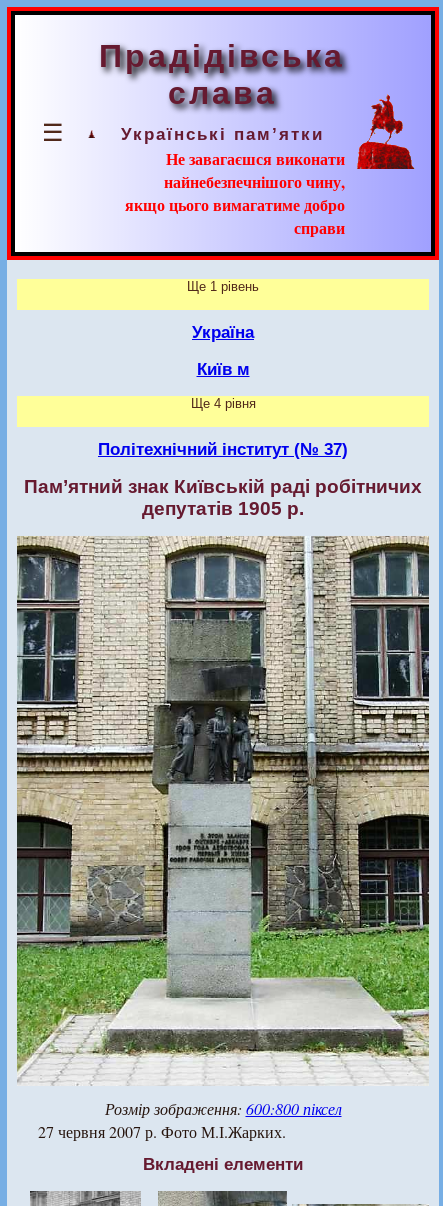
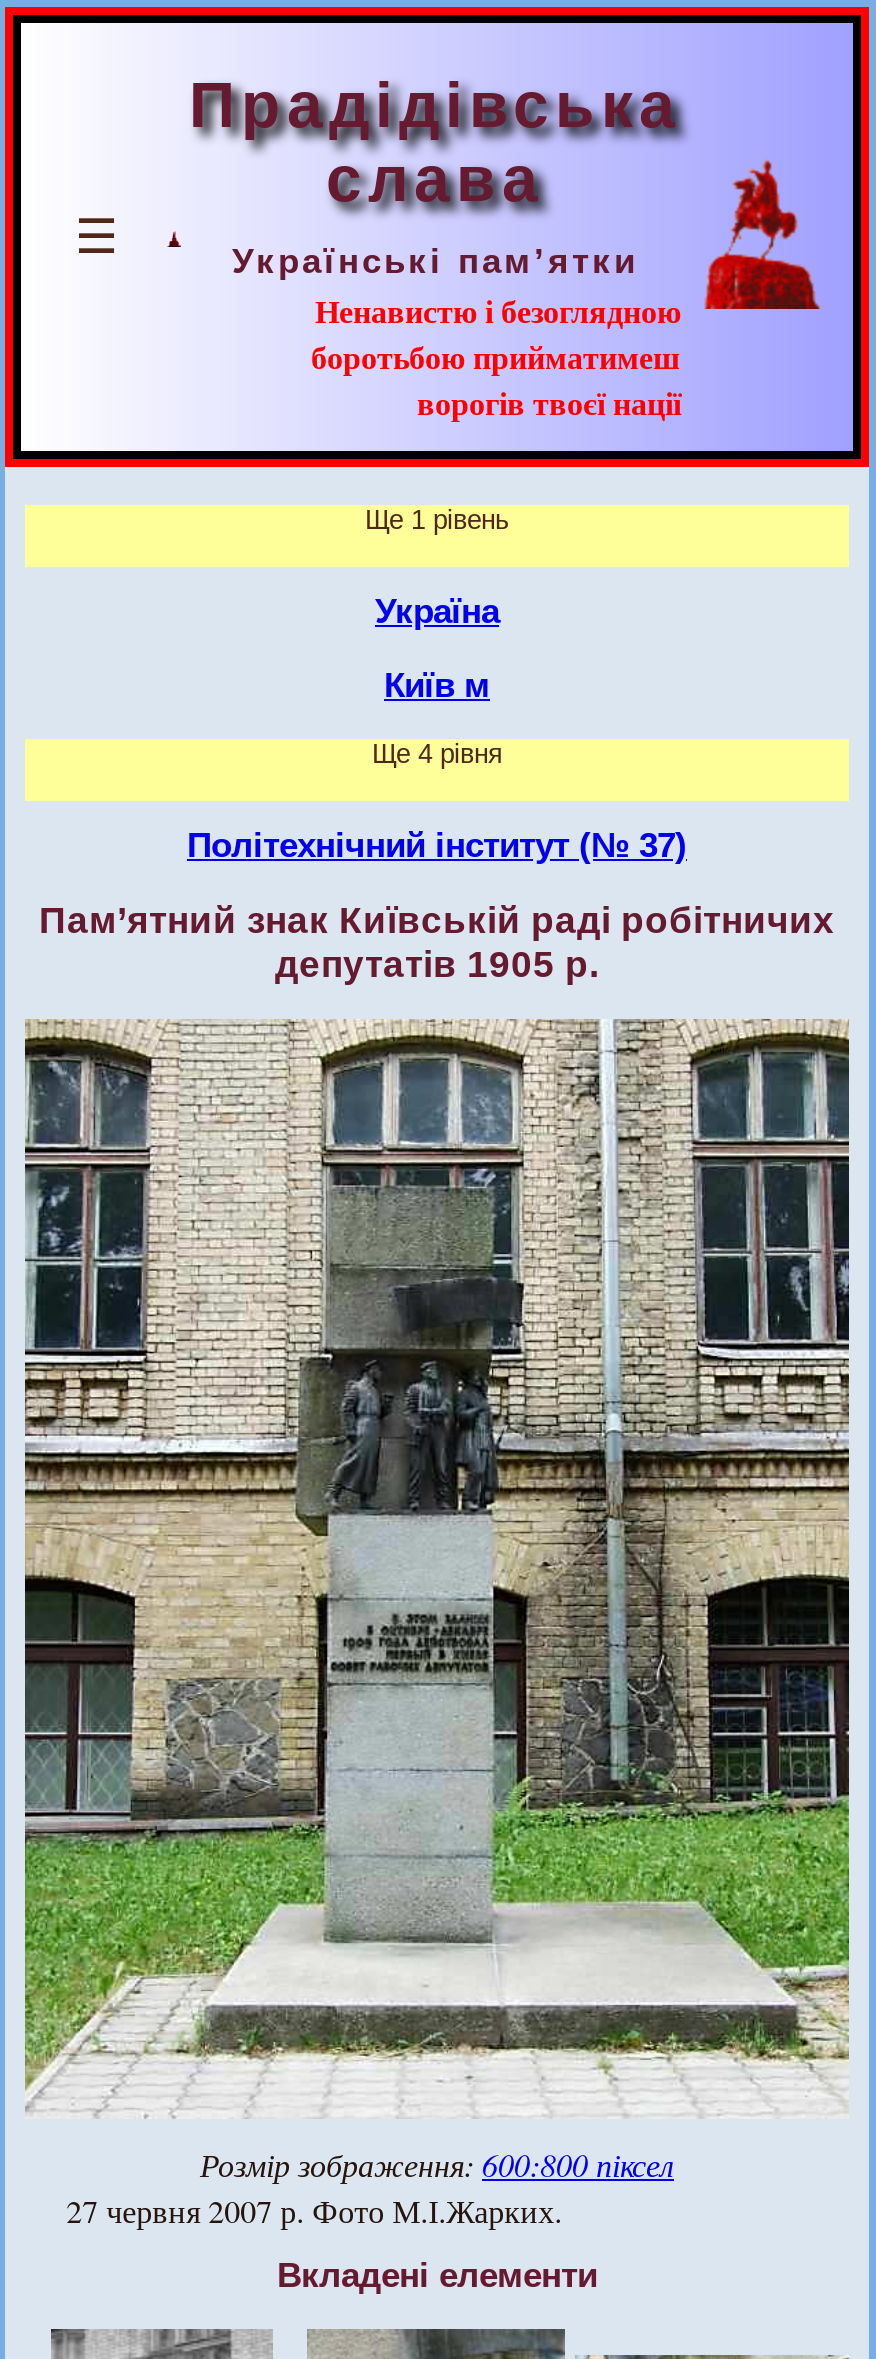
- Не завагаєшся виконати
- найнебезпечнішого чину,
- якщо цього вимагатиме добро
- справи
+ Ненавистю і безоглядною
+ боротьбою прийматимеш
+ ворогів твоєї нації
